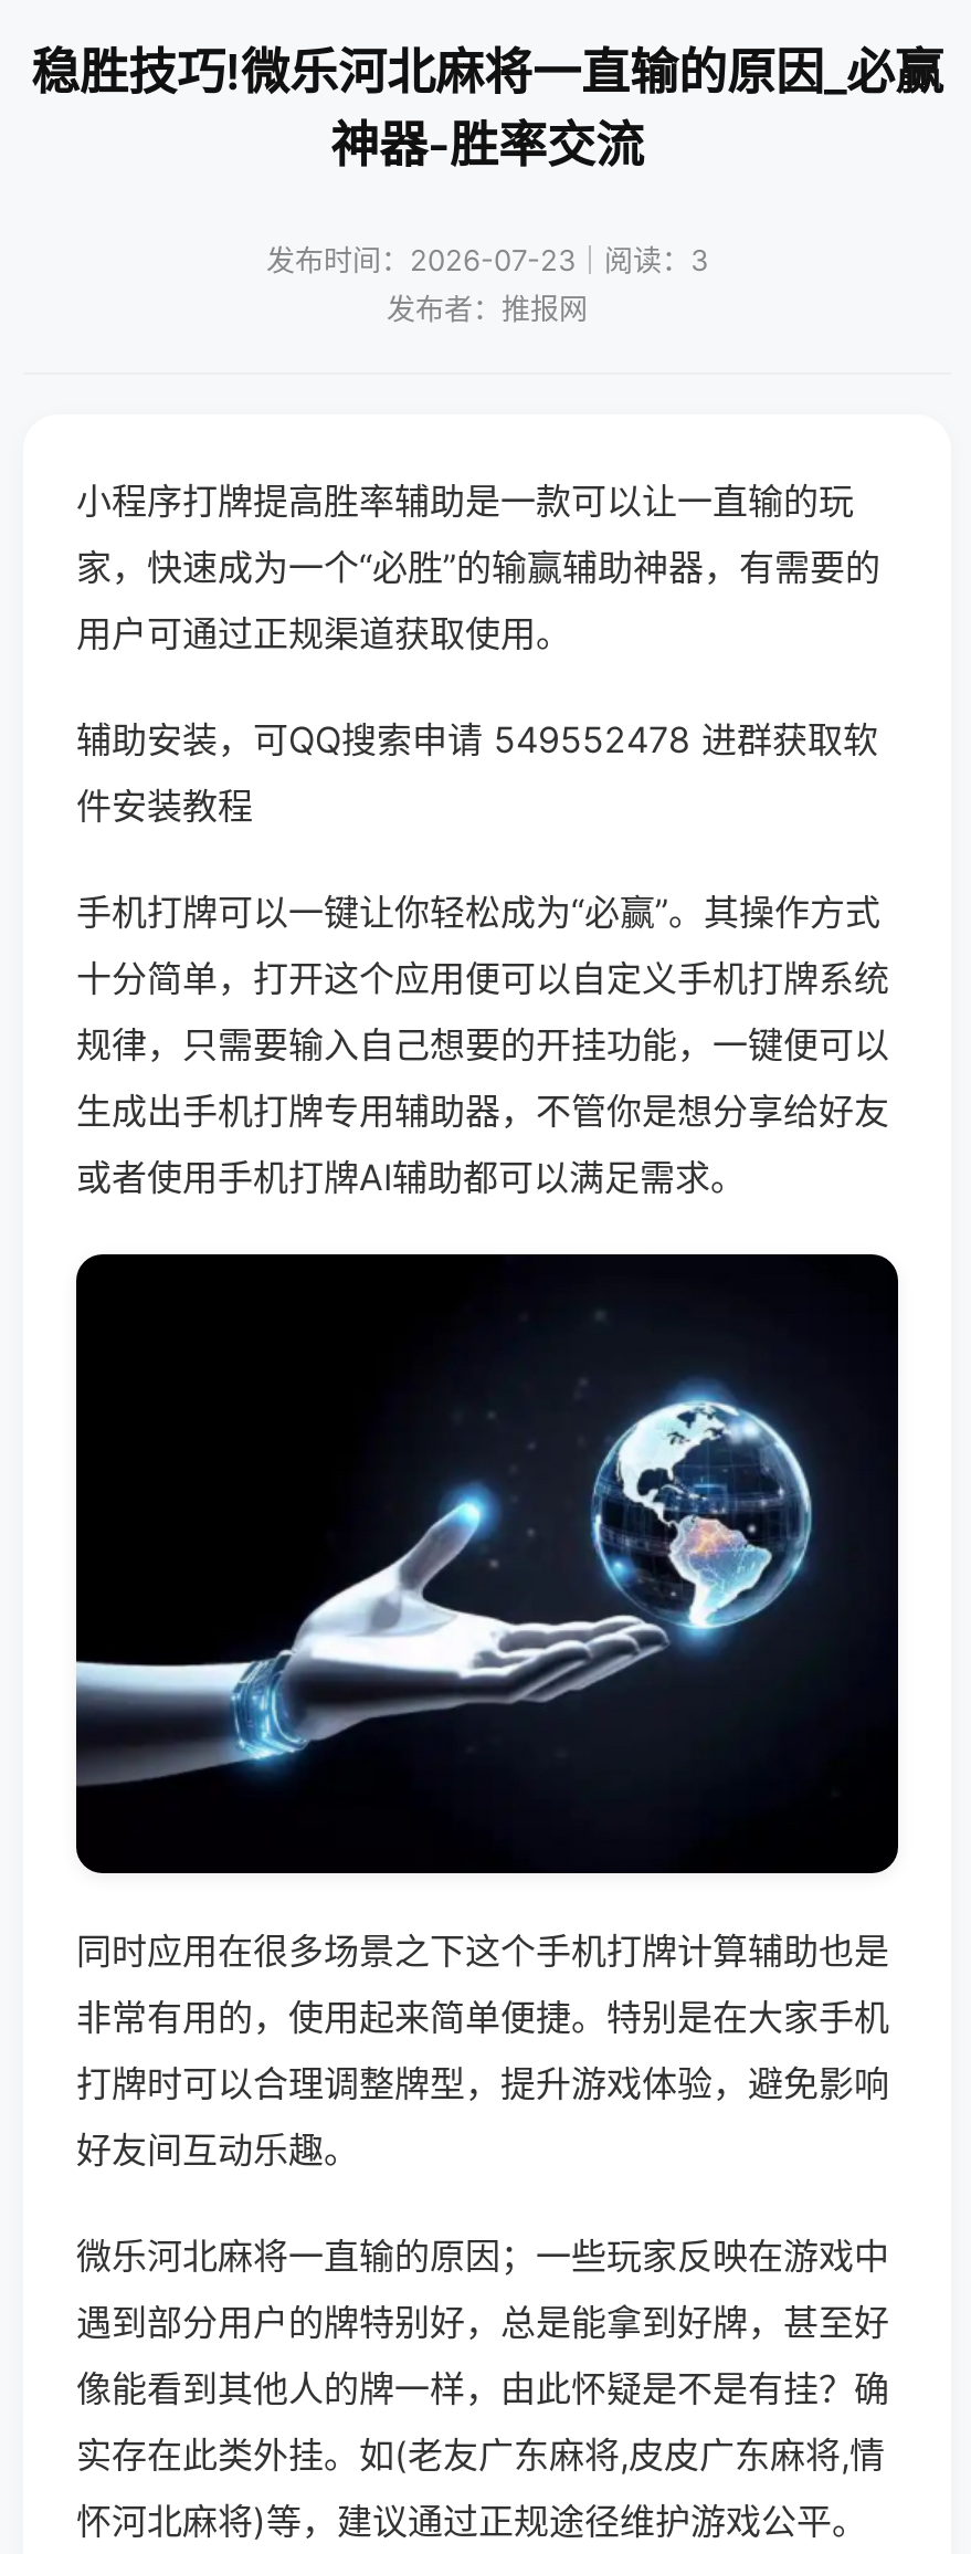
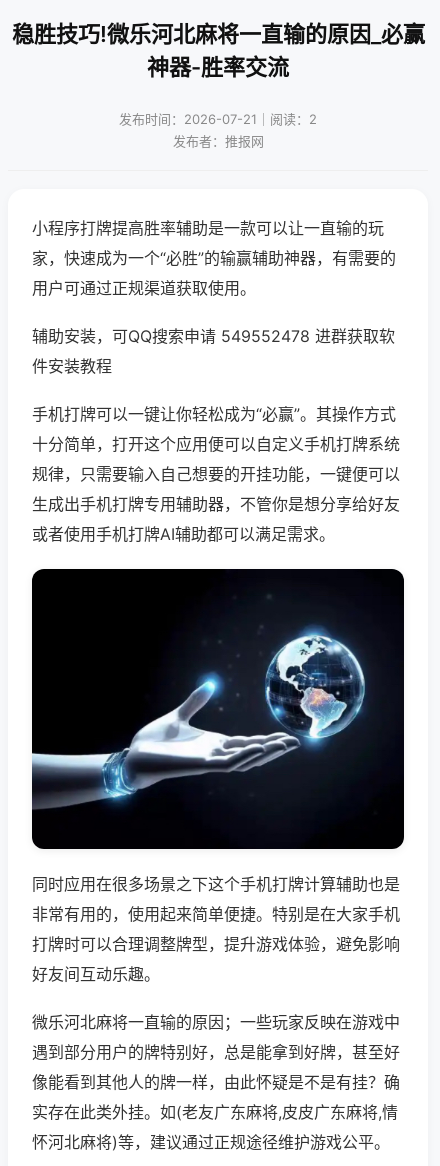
- 发布时间：2026-07-23｜阅读：3
+ 发布时间：2026-07-21｜阅读：2
